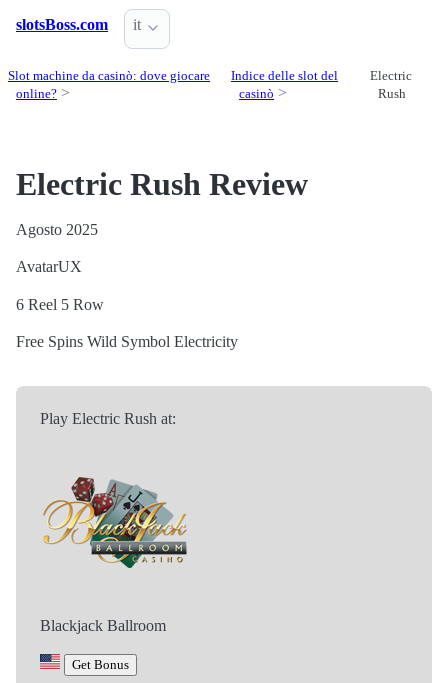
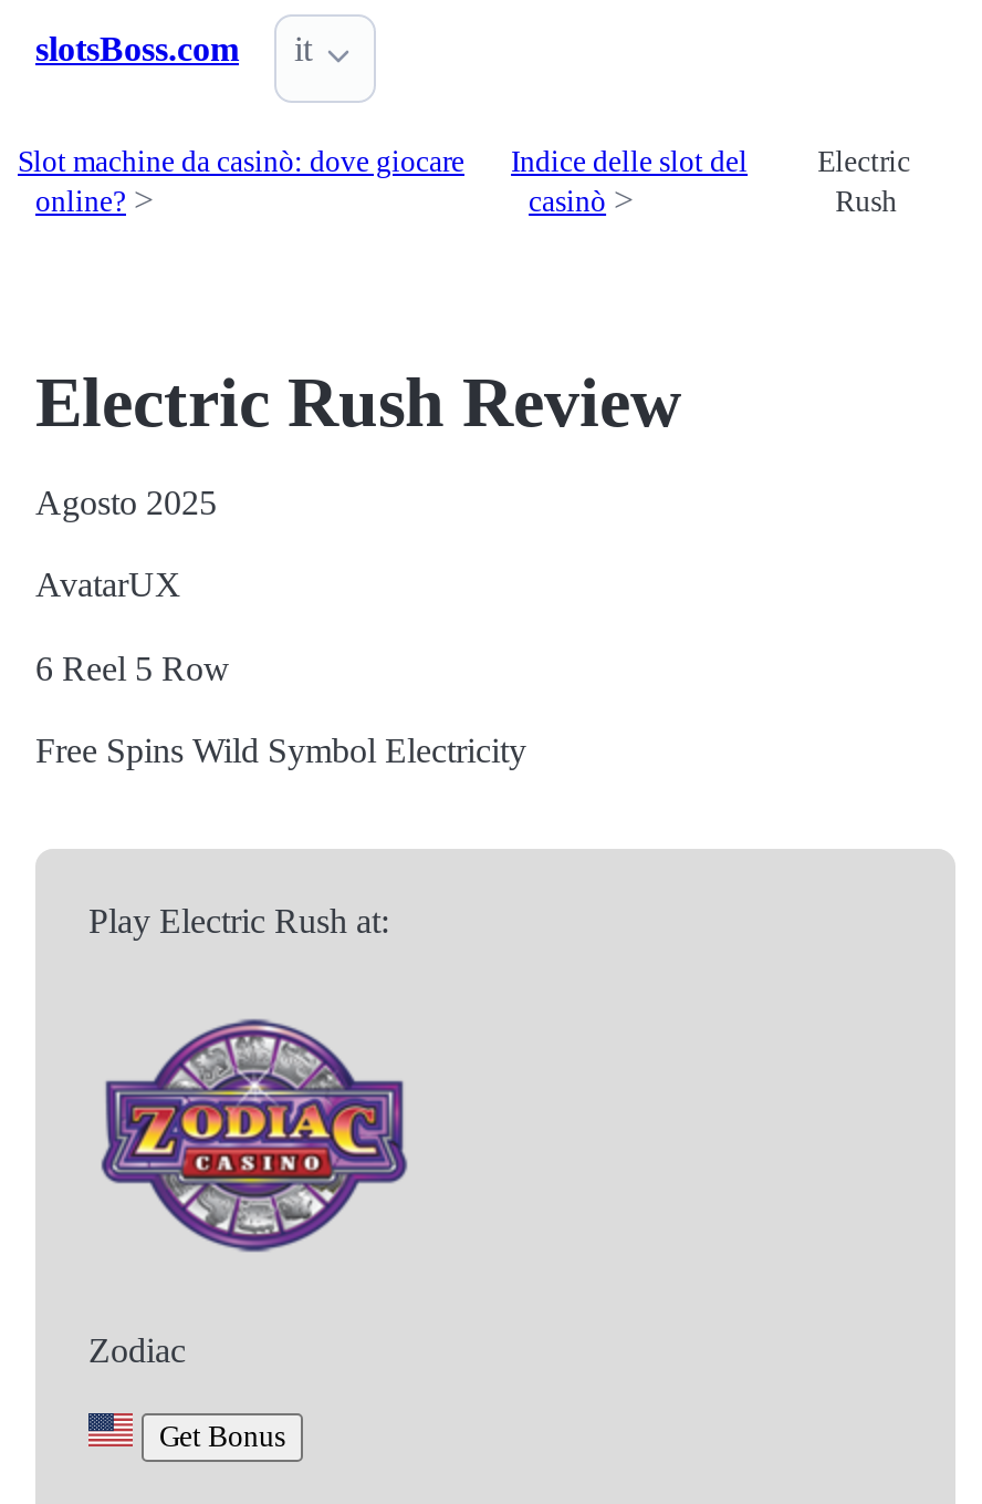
- [image]
+ [image]

- Blackjack Ballroom
+ Zodiac
